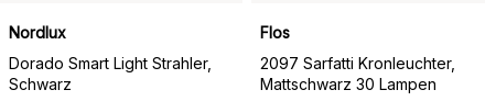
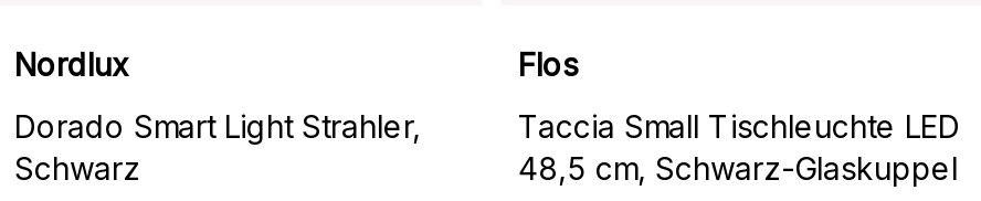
- 2097 Sarfatti Kronleuchter,
- Mattschwarz 30 Lampen
+ Taccia Small Tischleuchte LED
+ 48,5 cm, Schwarz-Glaskuppel
